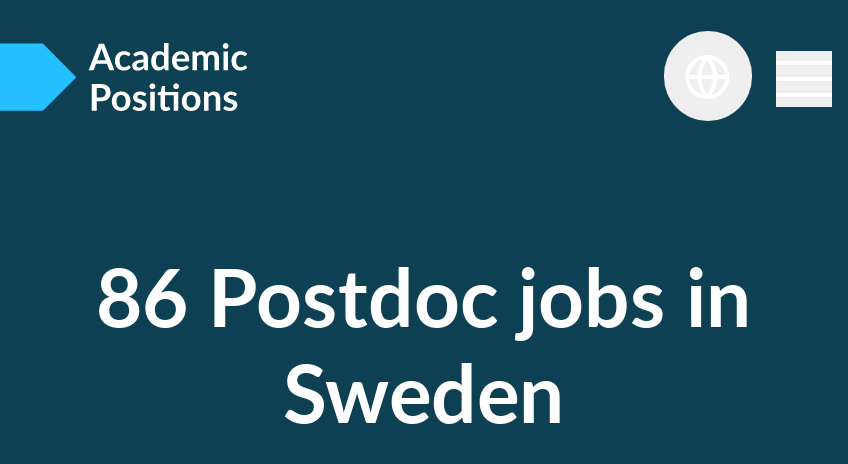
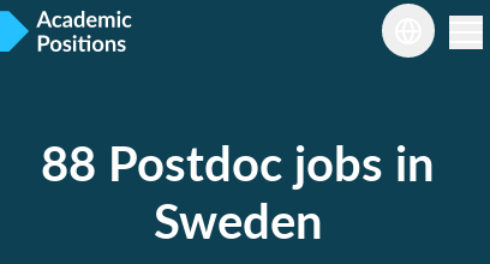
- 86 Postdoc jobs in
+ 88 Postdoc jobs in
